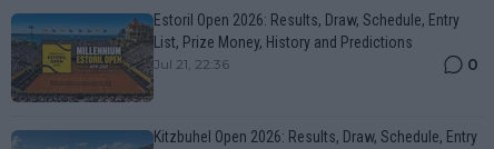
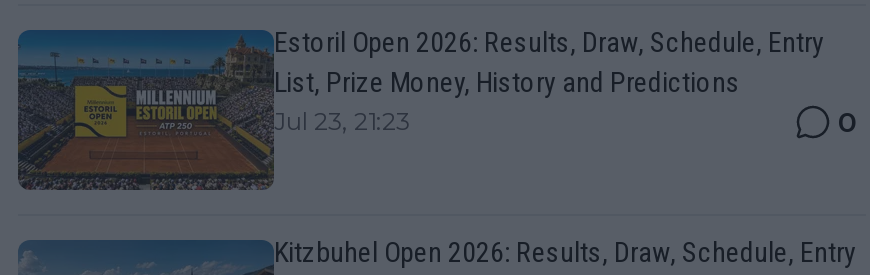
- Jul 21, 22:36
+ Jul 23, 21:23
